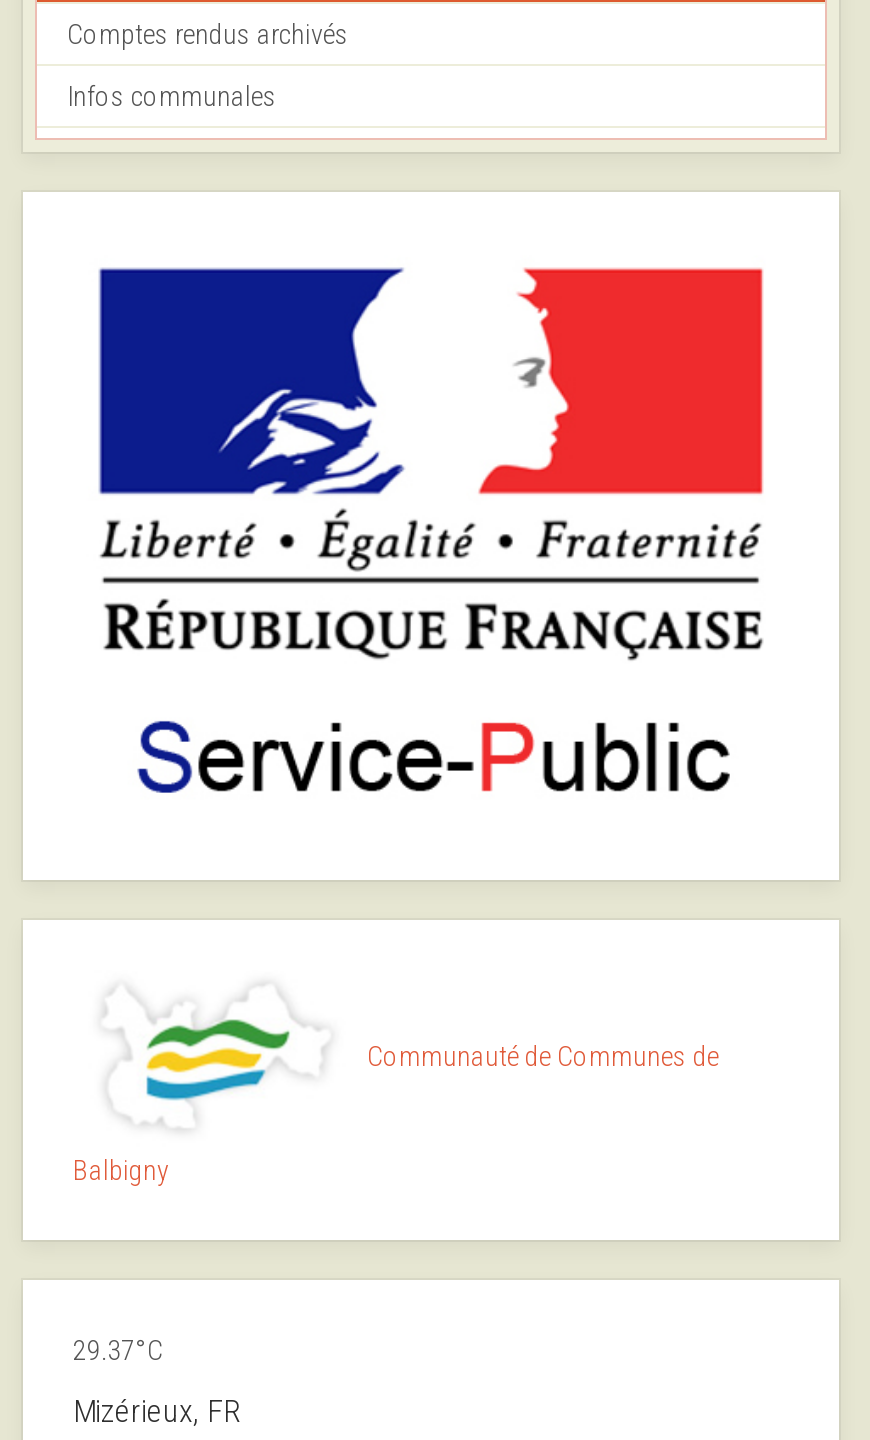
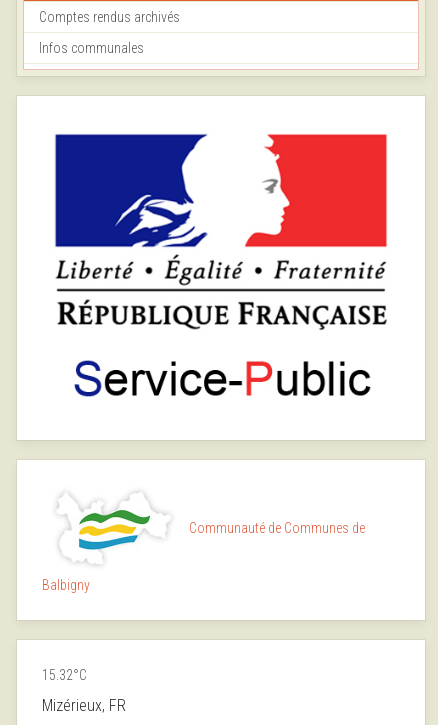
- 29.37°C
+ 15.32°C
